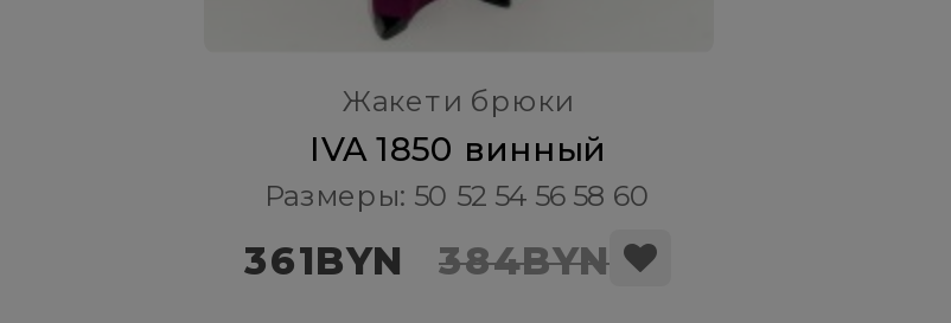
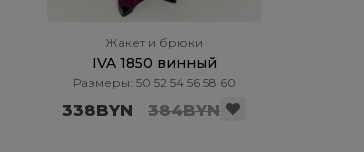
- 361BYN 384BYN
+ 338BYN 384BYN
